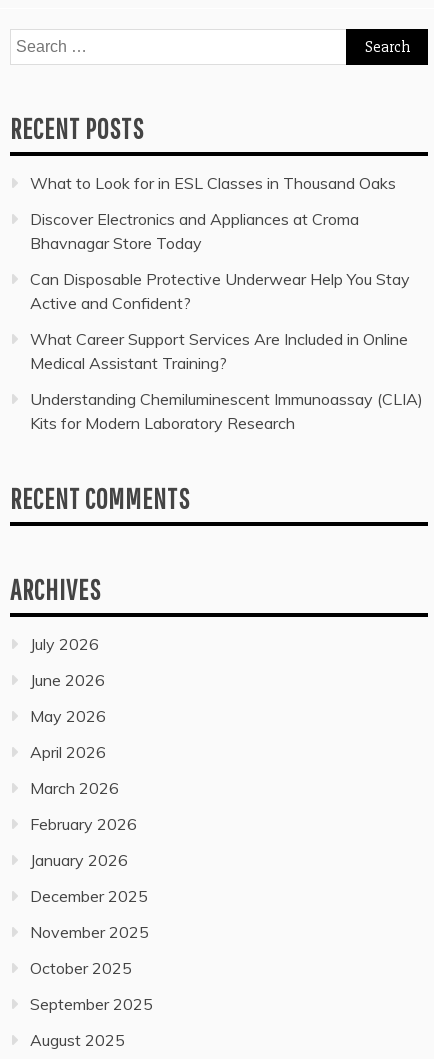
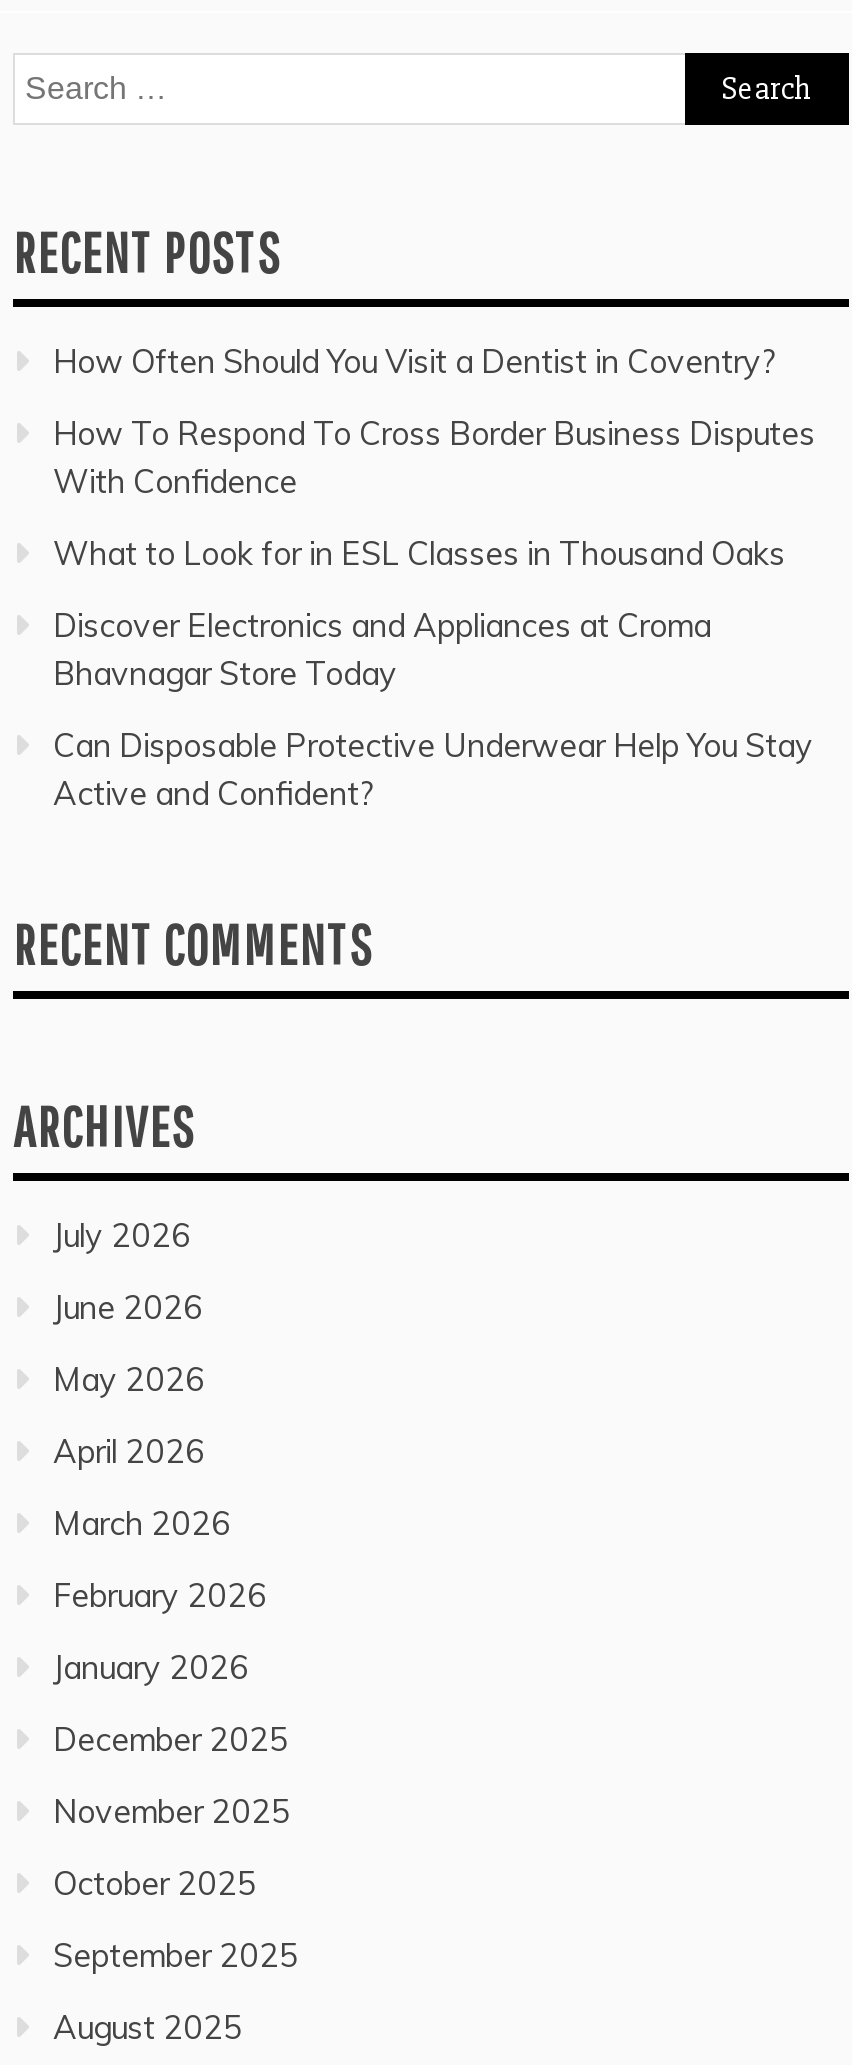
+ How Often Should You Visit a Dentist in Coventry?
+ How To Respond To Cross Border Business Disputes
+ With Confidence

moved down: What to Look for in ESL Classes in Thousand Oaks | Discover Electronics and Appliances at Croma | Bhavnagar Store Today | Can Disposable Protective Underwear Help You Stay | Active and Confident?

- What Career Support Services Are Included in Online
- Medical Assistant Training?
- Understanding Chemiluminescent Immunoassay (CLIA)
- Kits for Modern Laboratory Research
